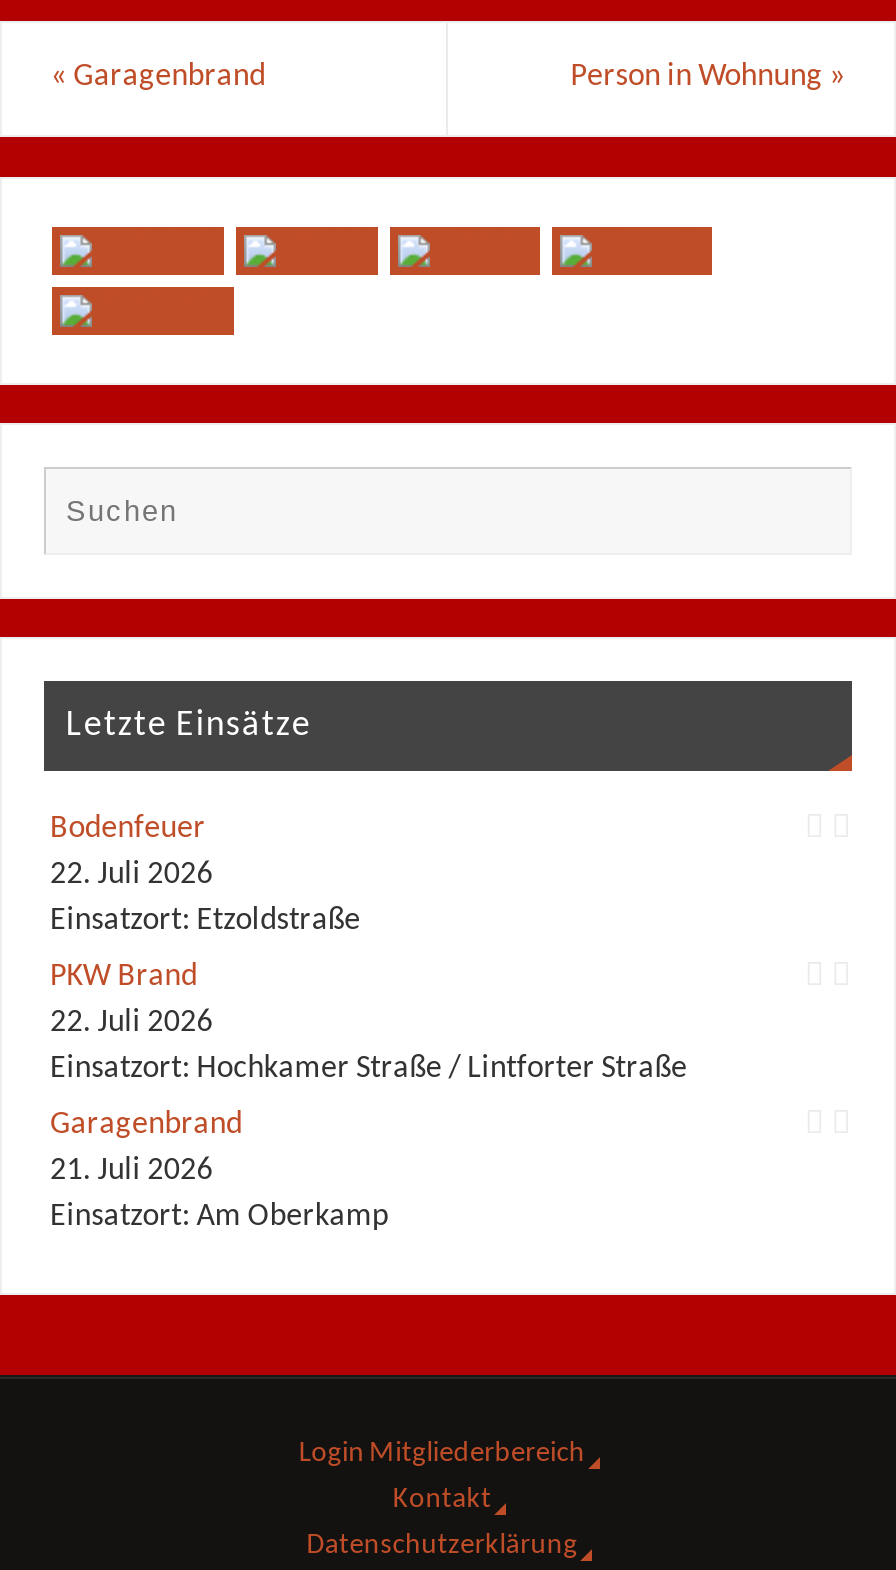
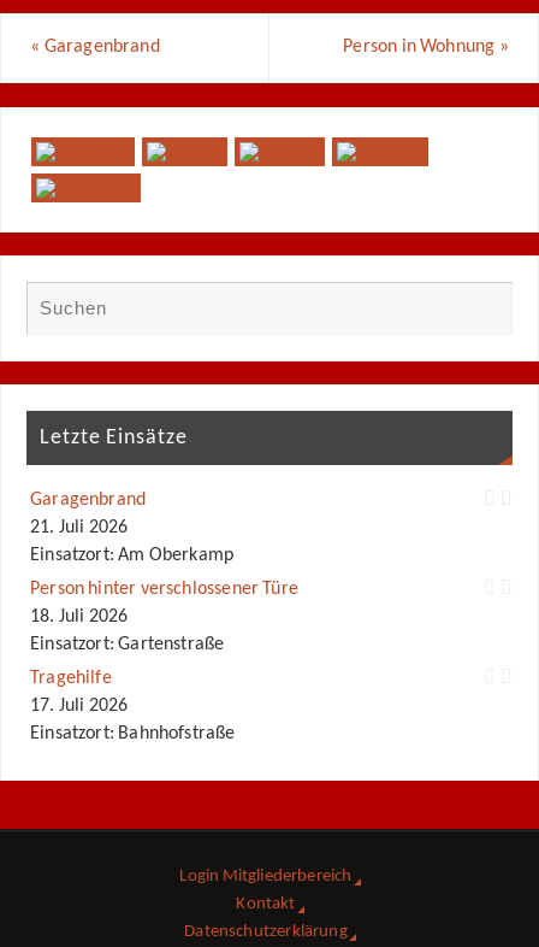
- Bodenfeuer
- 22. Juli 2026
- Einsatzort: Etzoldstraße
- PKW Brand
- 22. Juli 2026
- Einsatzort: Hochkamer Straße / Lintforter Straße

moved up: Garagenbrand | 21. Juli 2026 | Einsatzort: Am Oberkamp

+ Person hinter verschlossener Türe
+ 18. Juli 2026
+ Einsatzort: Gartenstraße
+ Tragehilfe
+ 17. Juli 2026
+ Einsatzort: Bahnhofstraße
